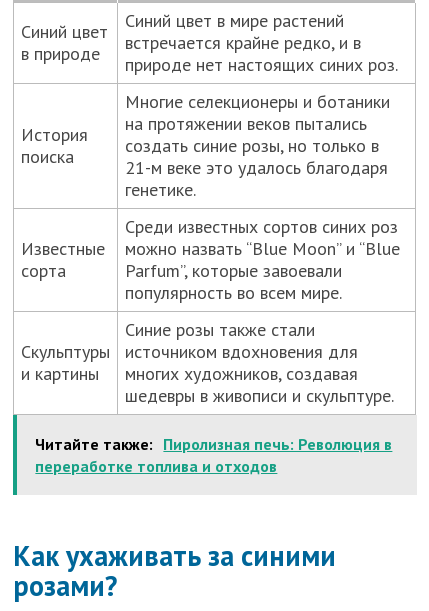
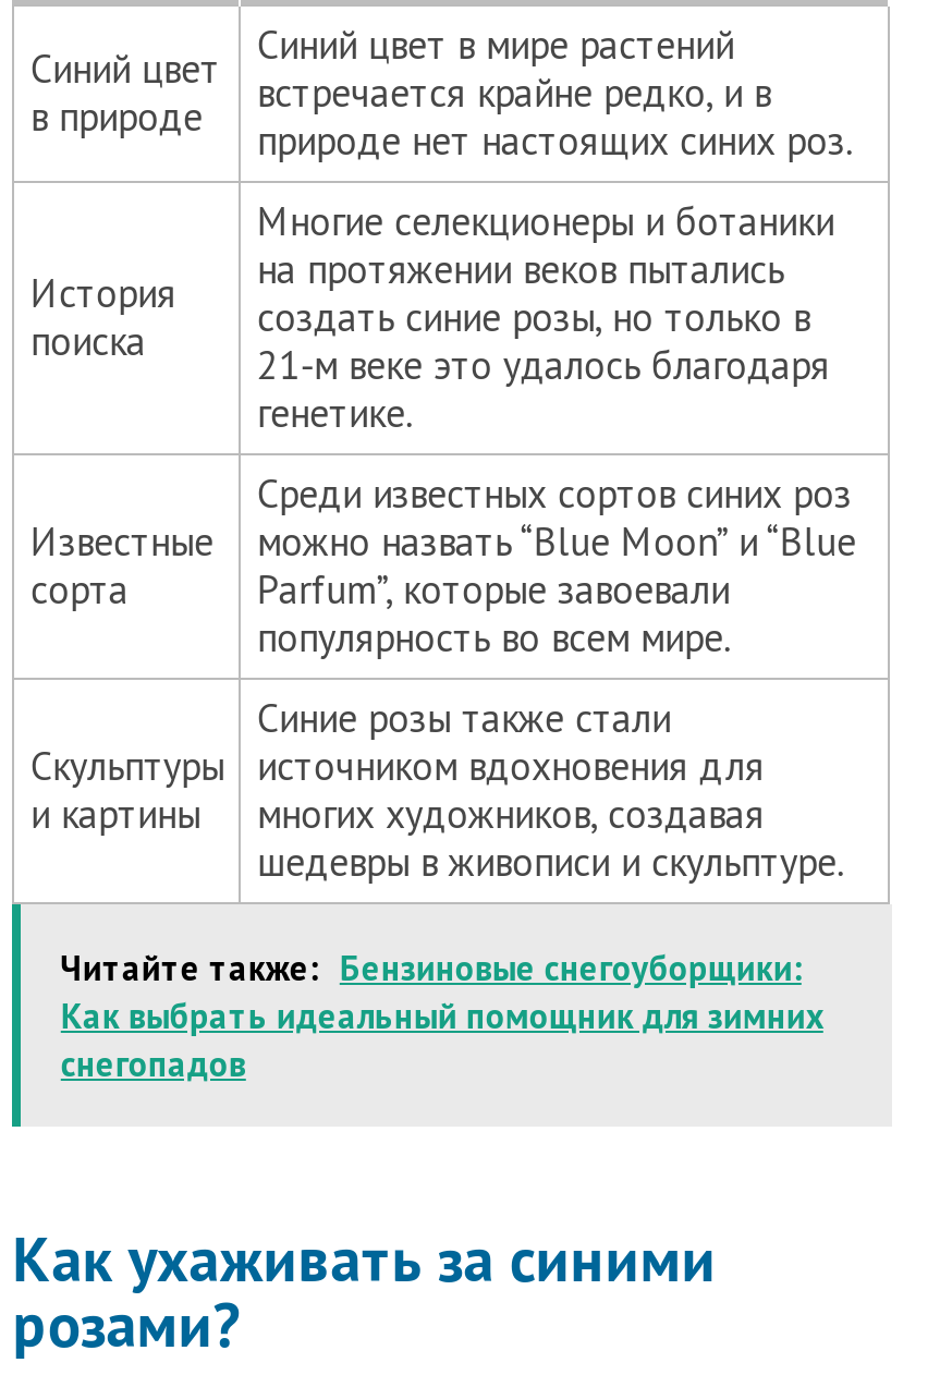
- Читайте также: Пиролизная печь: Революция в
- переработке топлива и отходов
+ Читайте также: Бензиновые снегоуборщики:
+ Как выбрать идеальный помощник для зимних
+ снегопадов
